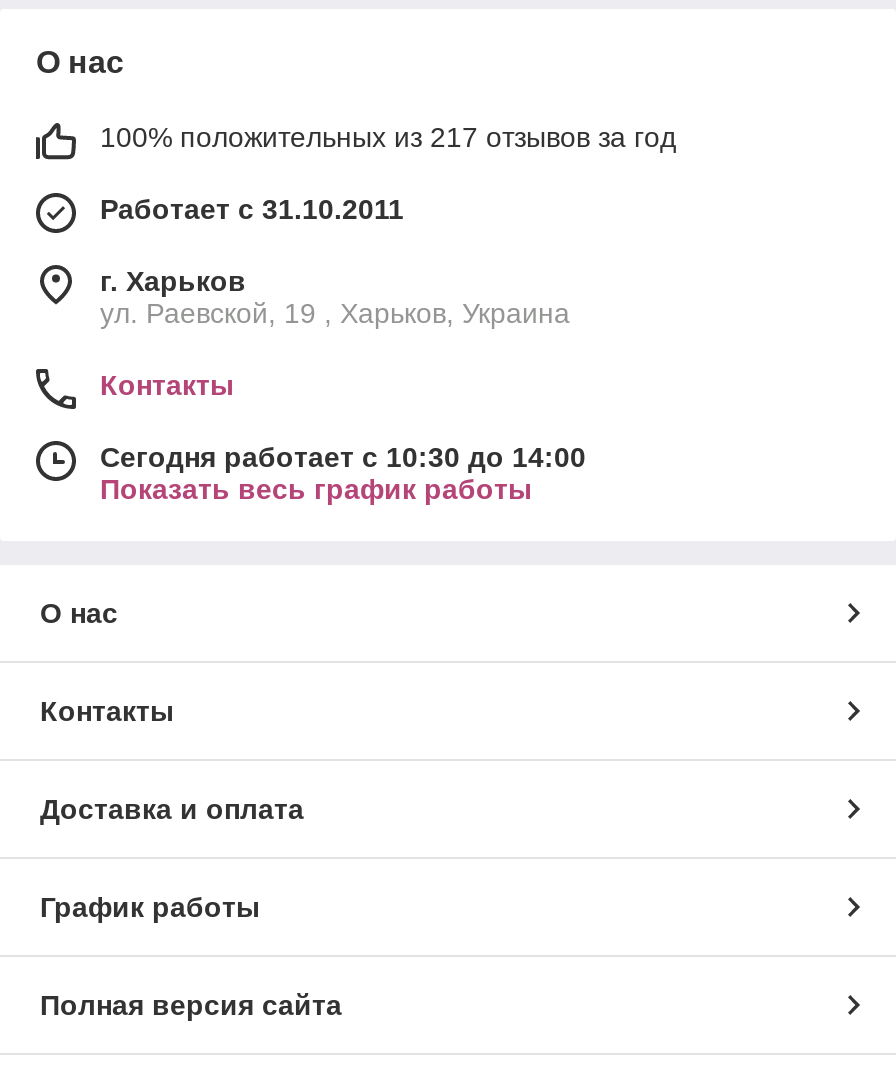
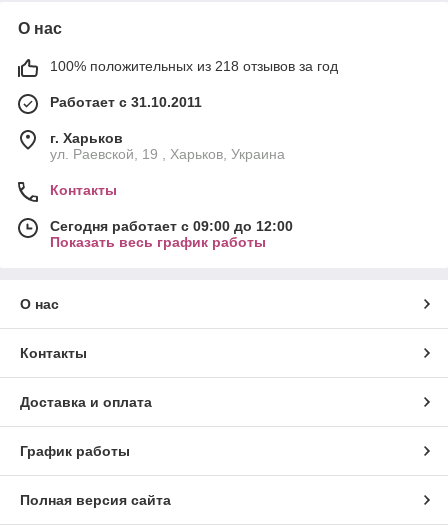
- 100% положительных из 217 отзывов за год
+ 100% положительных из 218 отзывов за год

- Сегодня работает с 10:30 до 14:00
+ Сегодня работает с 09:00 до 12:00
